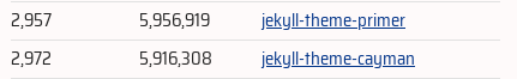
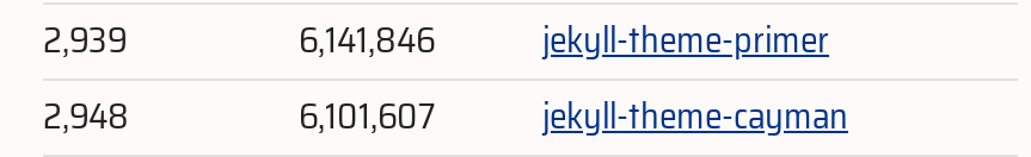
- 2,957
+ 2,939

- 5,956,919 jekyll-theme-primer
+ 6,141,846 jekyll-theme-primer

- 2,972
+ 2,948

- 5,916,308 jekyll-theme-cayman
+ 6,101,607 jekyll-theme-cayman
